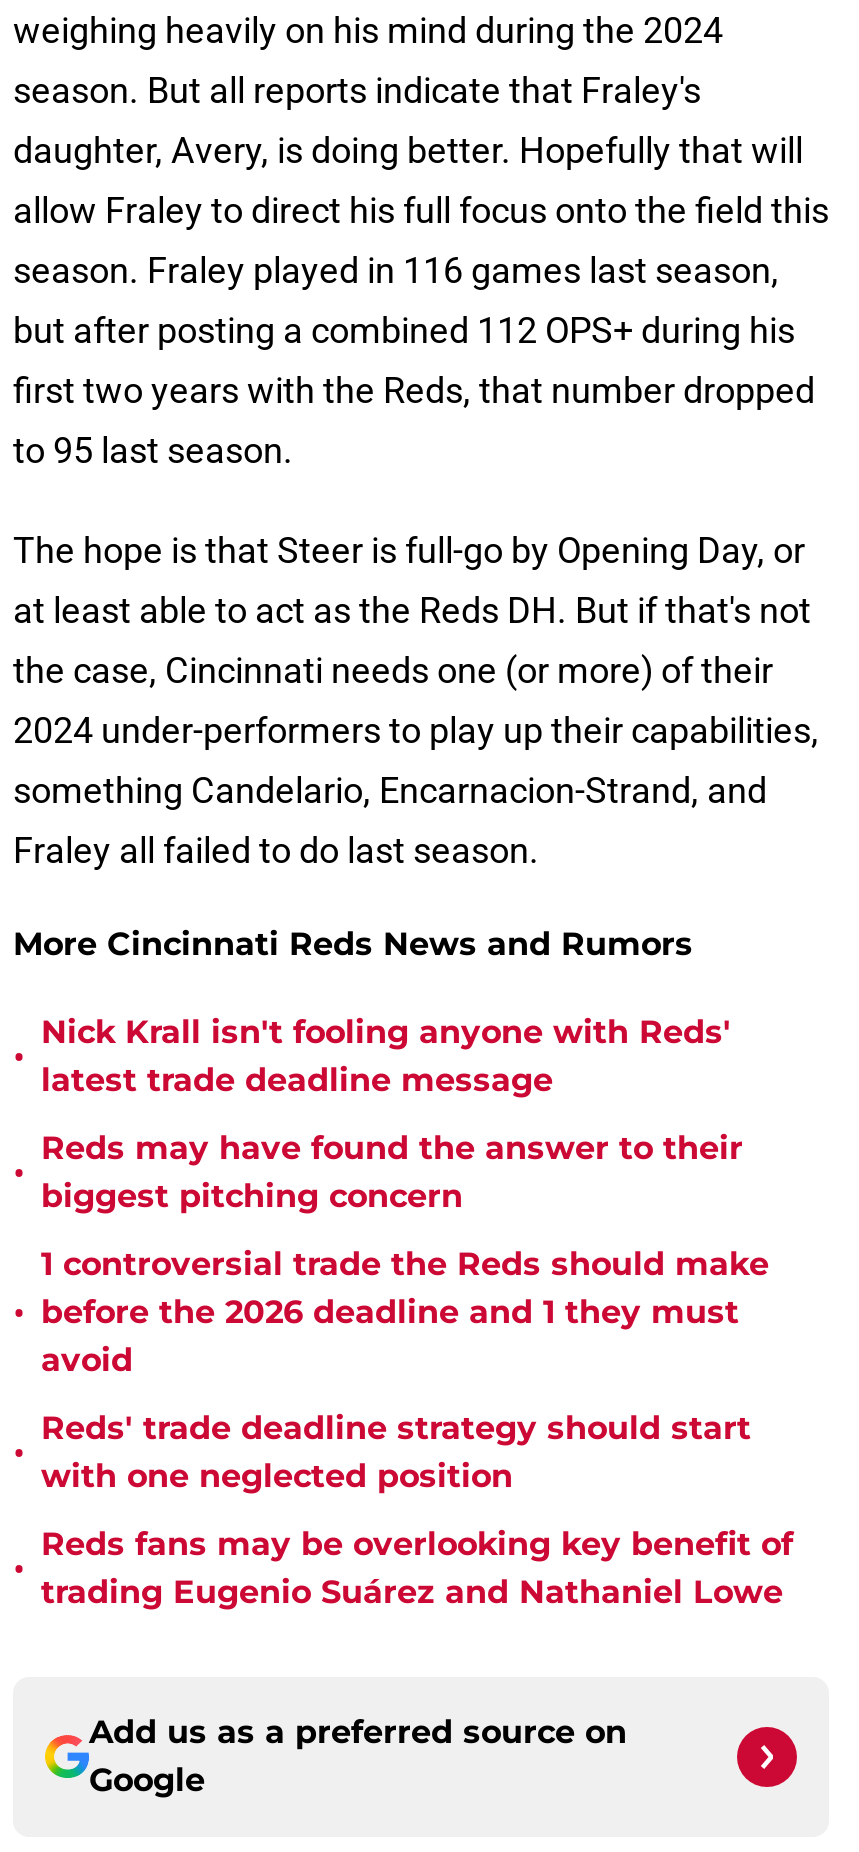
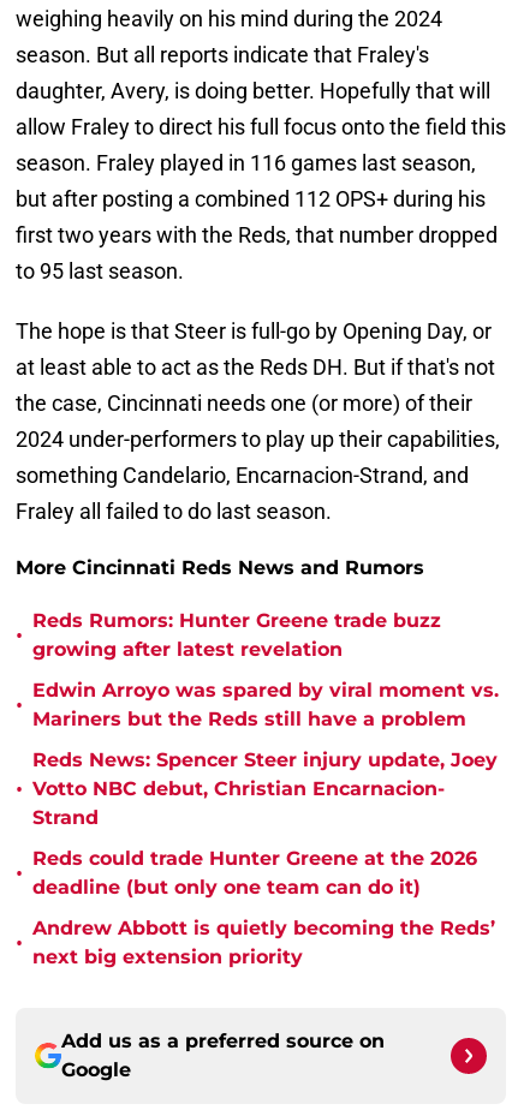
- Nick Krall isn't fooling anyone with Reds'
- latest trade deadline message
+ Reds Rumors: Hunter Greene trade buzz
+ growing after latest revelation

- Reds may have found the answer to their
- biggest pitching concern
+ Edwin Arroyo was spared by viral moment vs.
+ Mariners but the Reds still have a problem

- 1 controversial trade the Reds should make
- before the 2026 deadline and 1 they must
- avoid
+ Reds News: Spencer Steer injury update, Joey
+ Votto NBC debut, Christian Encarnacion-
+ Strand

- Reds' trade deadline strategy should start
- with one neglected position
+ Reds could trade Hunter Greene at the 2026
+ deadline (but only one team can do it)

- Reds fans may be overlooking key benefit of
- trading Eugenio Suárez and Nathaniel Lowe
+ Andrew Abbott is quietly becoming the Reds’
+ next big extension priority
